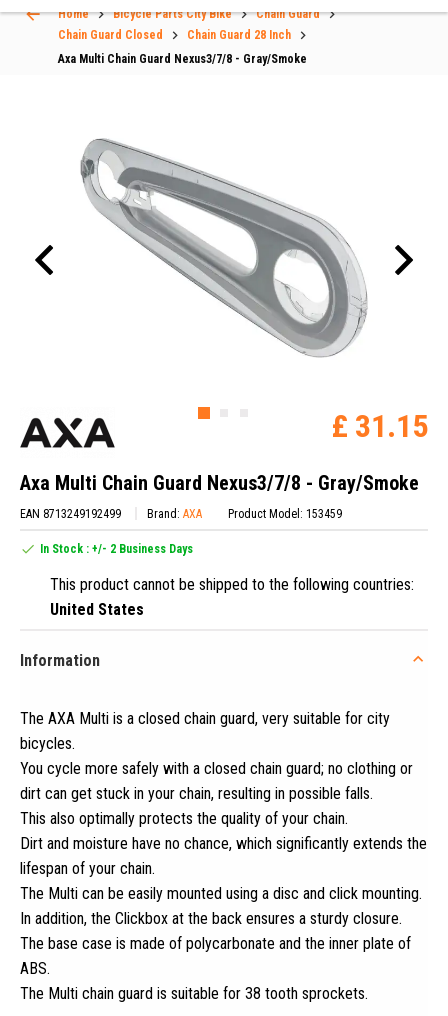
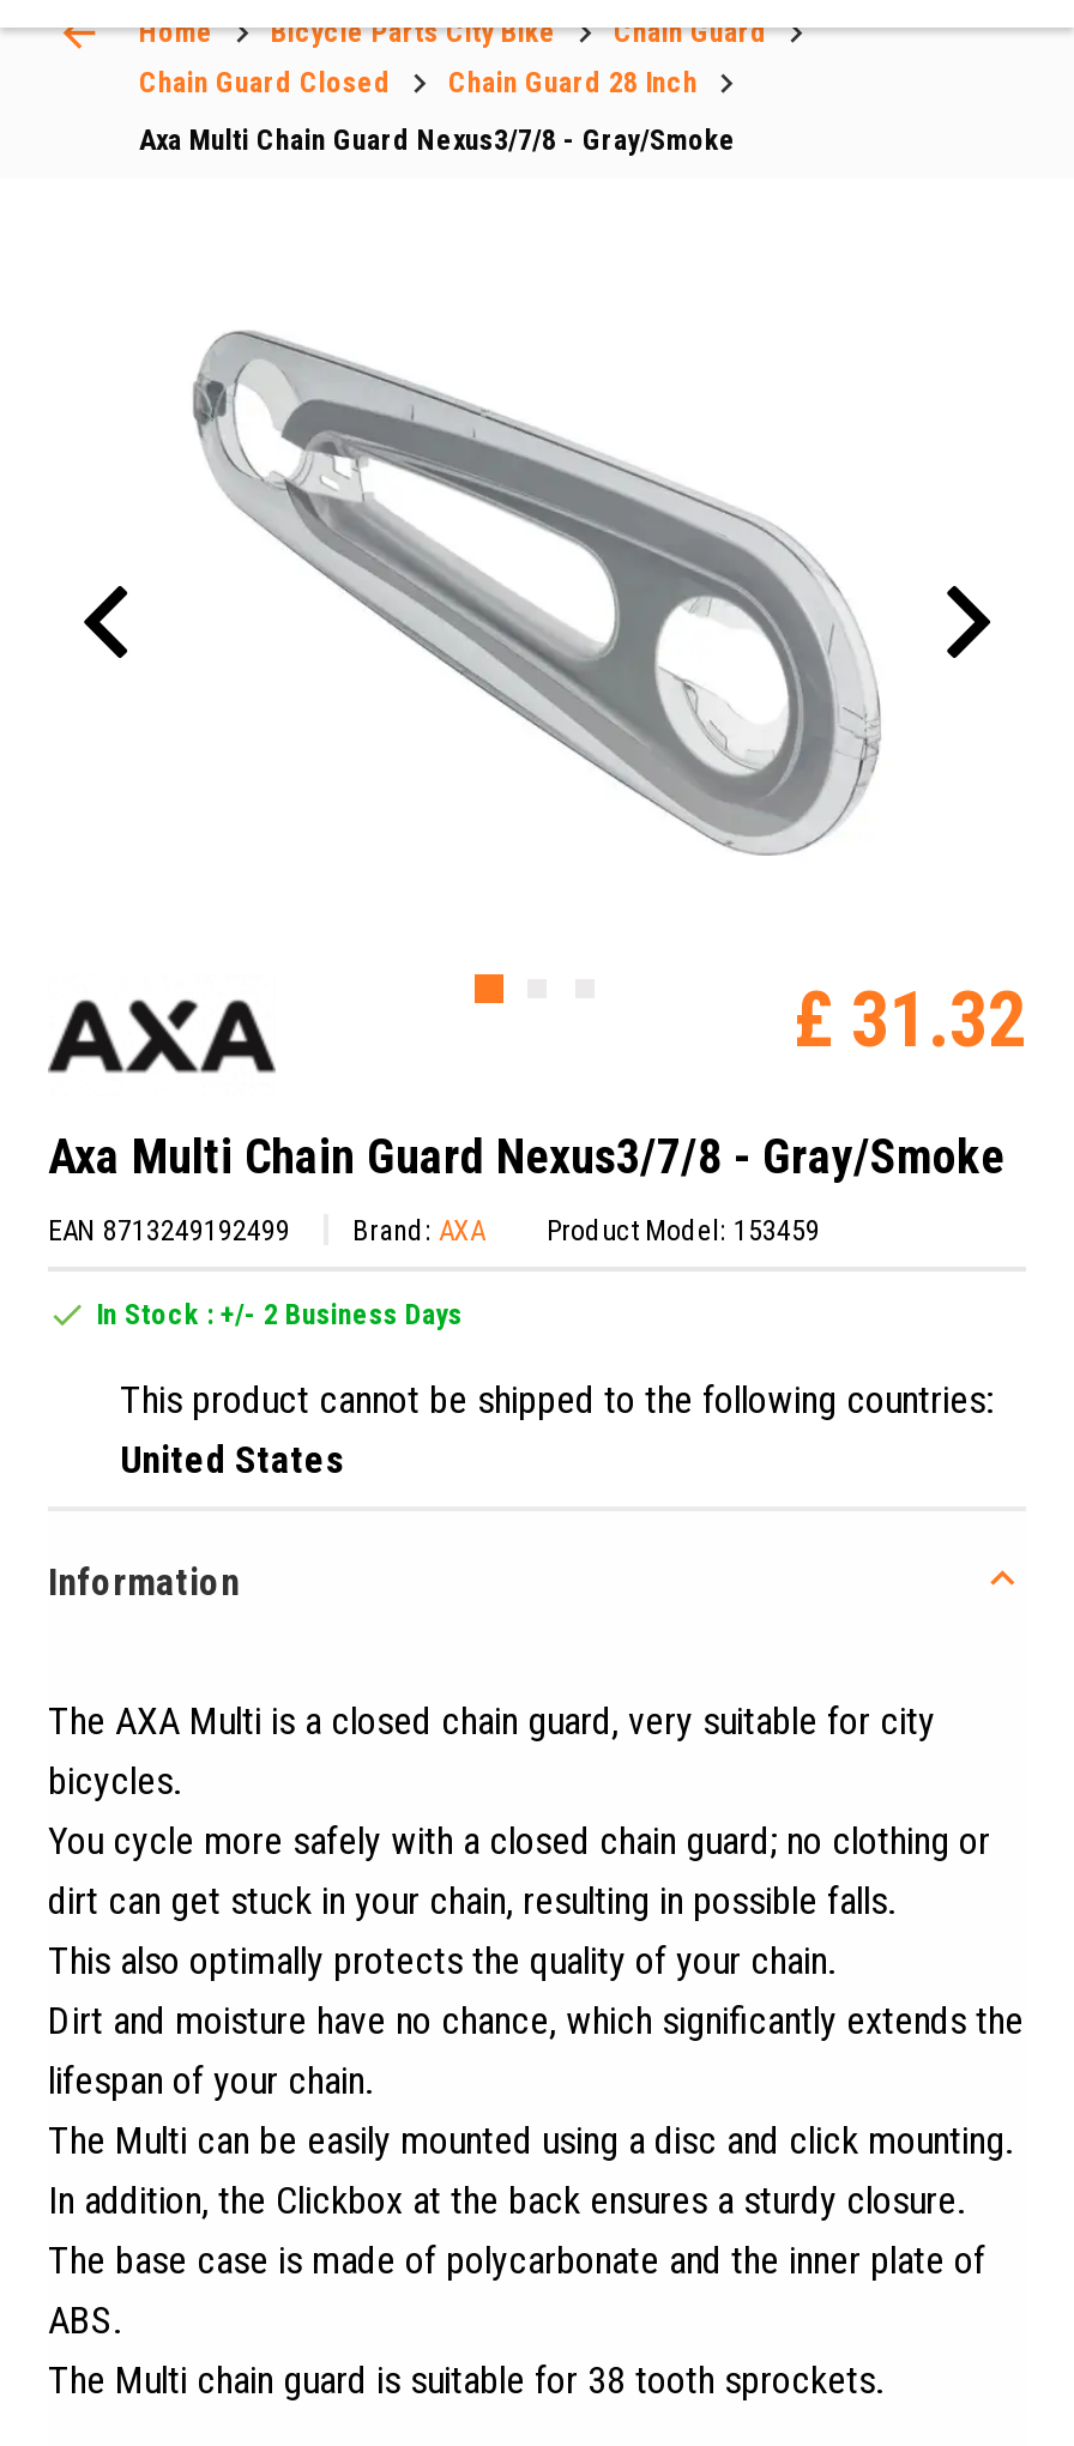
- £ 31.15
+ £ 31.32
